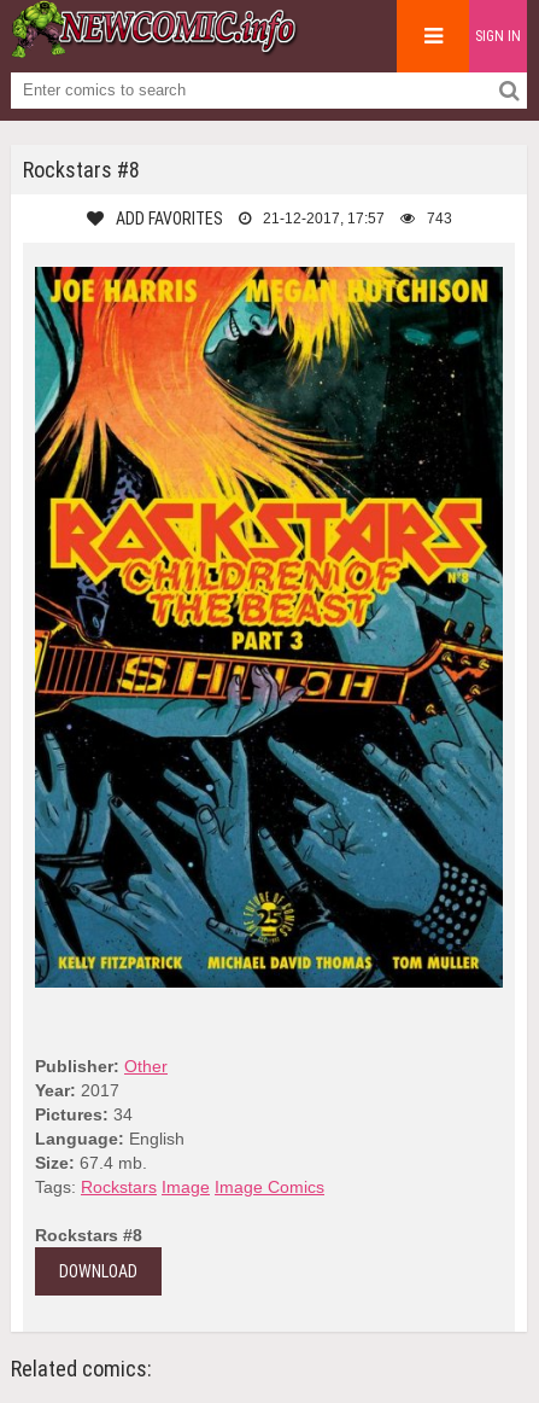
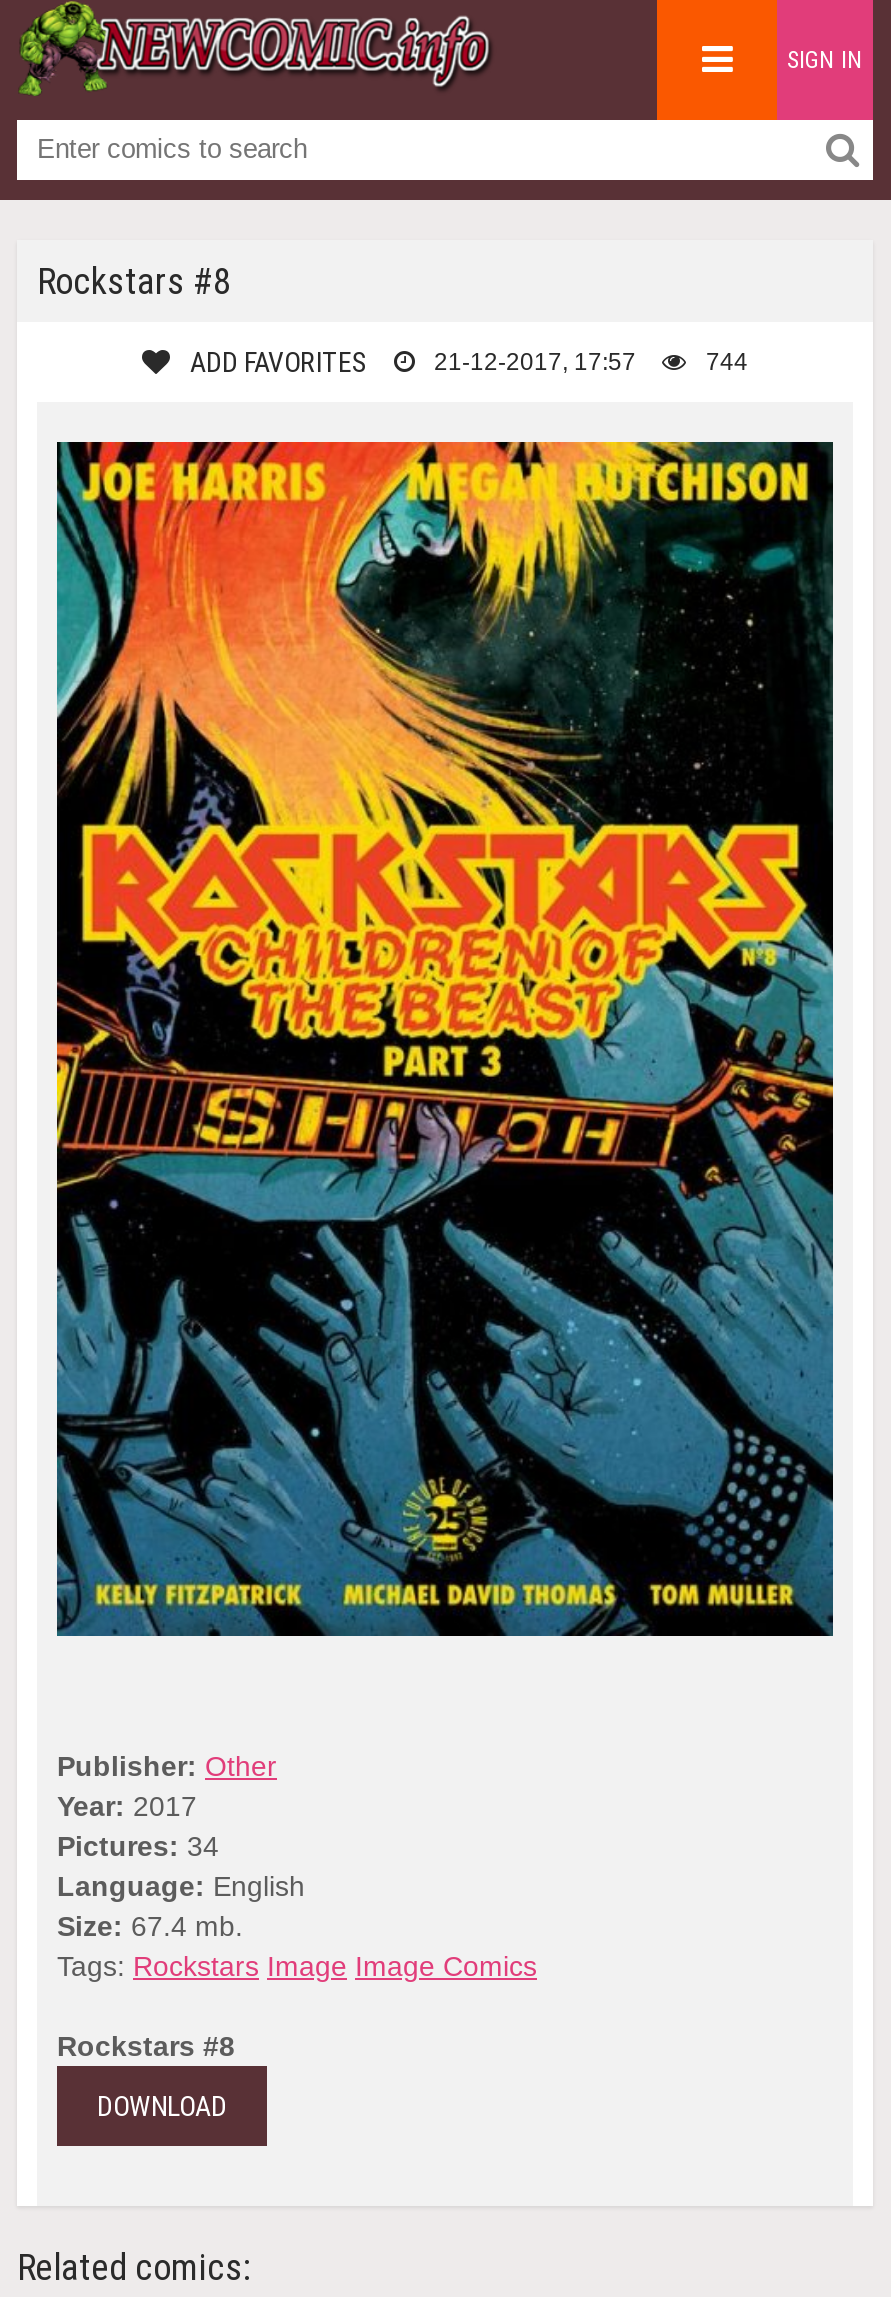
- 743
+ 744
